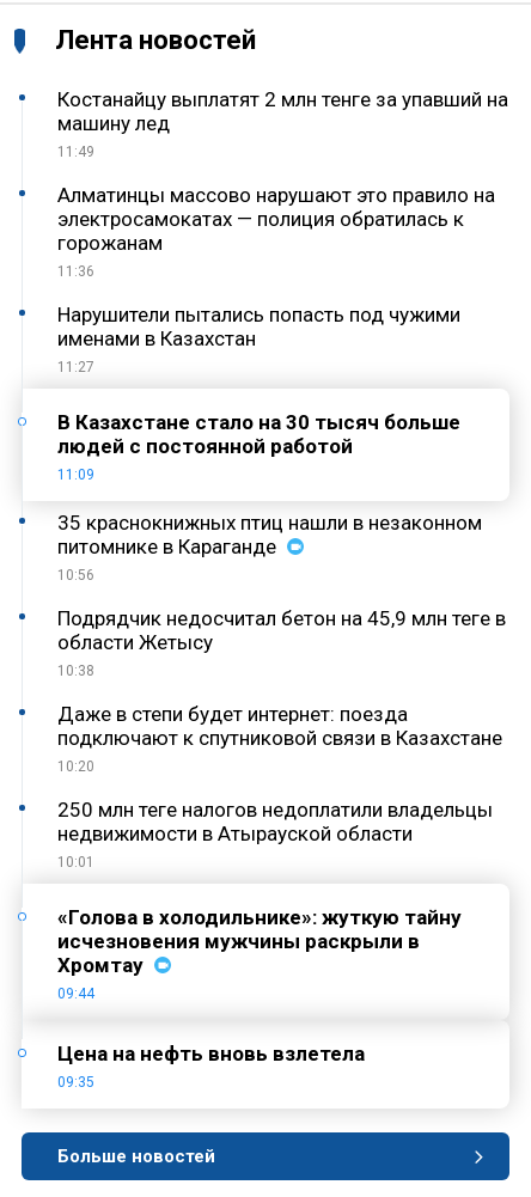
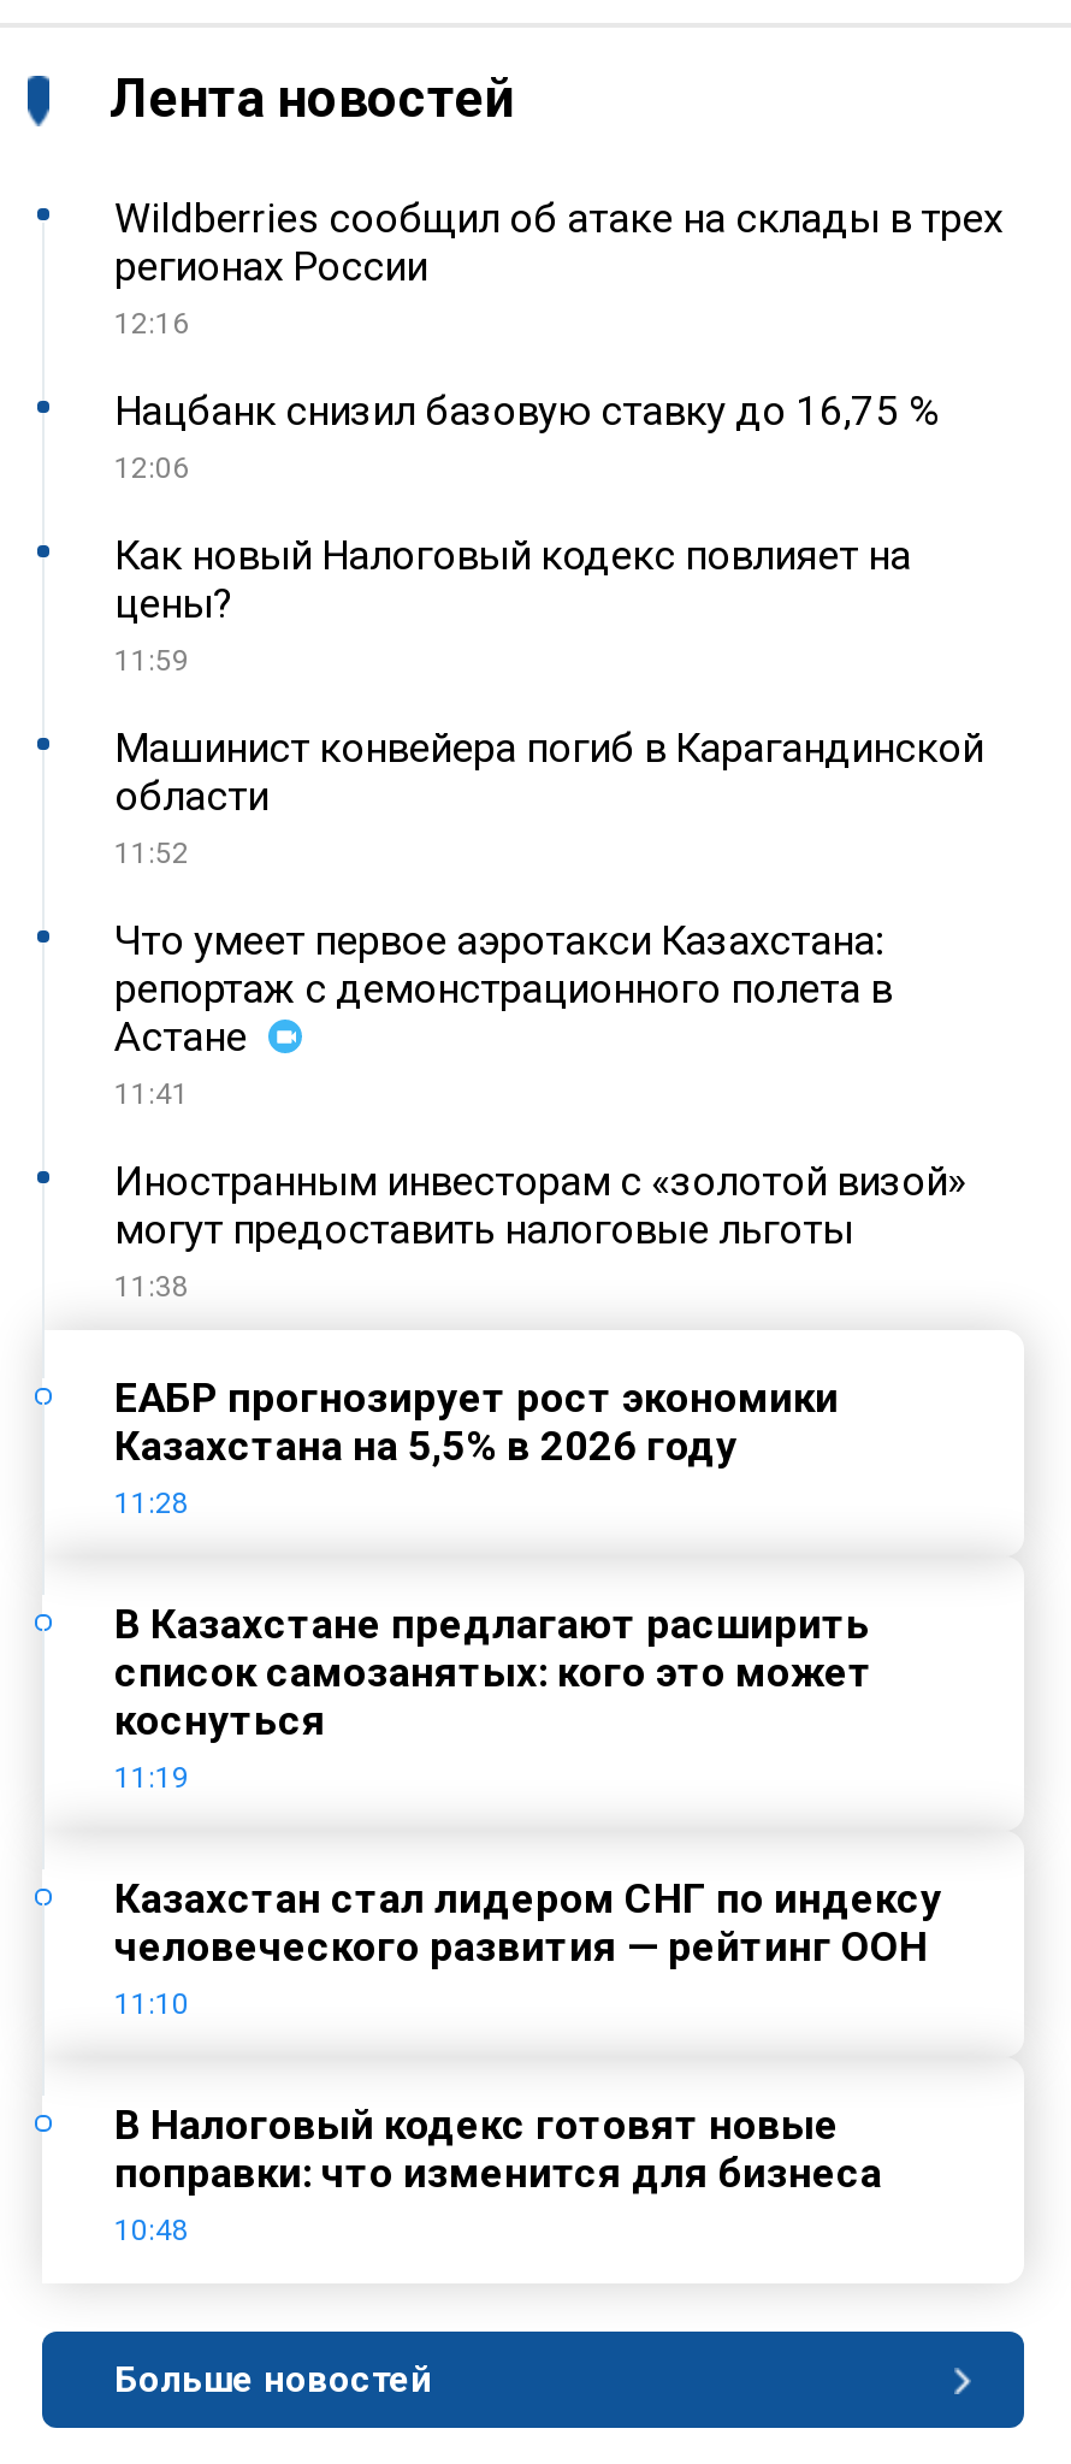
- Костанайцу выплатят 2 млн тенге за упавший на
- машину лед
- 11:49
+ Wildberries сообщил об атаке на склады в трех
+ регионах России
+ 12:16

- Алматинцы массово нарушают это правило на
- электросамокатах — полиция обратилась к
- горожанам
- 11:36
+ Нацбанк снизил базовую ставку до 16,75 %
+ 12:06

- Нарушители пытались попасть под чужими
- именами в Казахстан
- 11:27
+ Как новый Налоговый кодекс повлияет на
+ цены?
+ 11:59

- В Казахстане стало на 30 тысяч больше
- людей с постоянной работой
- 11:09
+ Машинист конвейера погиб в Карагандинской
+ области
+ 11:52

- 35 краснокнижных птиц нашли в незаконном
- питомнике в Караганде
- 10:56
+ Что умеет первое аэротакси Казахстана:
+ репортаж с демонстрационного полета в
+ Астане
+ 11:41

- Подрядчик недосчитал бетон на 45,9 млн теңге в
- области Жетысу
- 10:38
+ Иностранным инвесторам с «золотой визой»
+ могут предоставить налоговые льготы
+ 11:38

- Даже в степи будет интернет: поезда
- подключают к спутниковой связи в Казахстане
- 10:20
+ ЕАБР прогнозирует рост экономики
+ Казахстана на 5,5% в 2026 году
+ 11:28

- 250 млн теңге налогов недоплатили владельцы
- недвижимости в Атырауской области
- 10:01
+ В Казахстане предлагают расширить
+ список самозанятых: кого это может
+ коснуться
+ 11:19

- «Голова в холодильнике»: жуткую тайну
- исчезновения мужчины раскрыли в
- Хромтау
- 09:44
+ Казахстан стал лидером СНГ по индексу
+ человеческого развития — рейтинг ООН
+ 11:10

- Цена на нефть вновь взлетела
- 09:35
+ В Налоговый кодекс готовят новые
+ поправки: что изменится для бизнеса
+ 10:48
